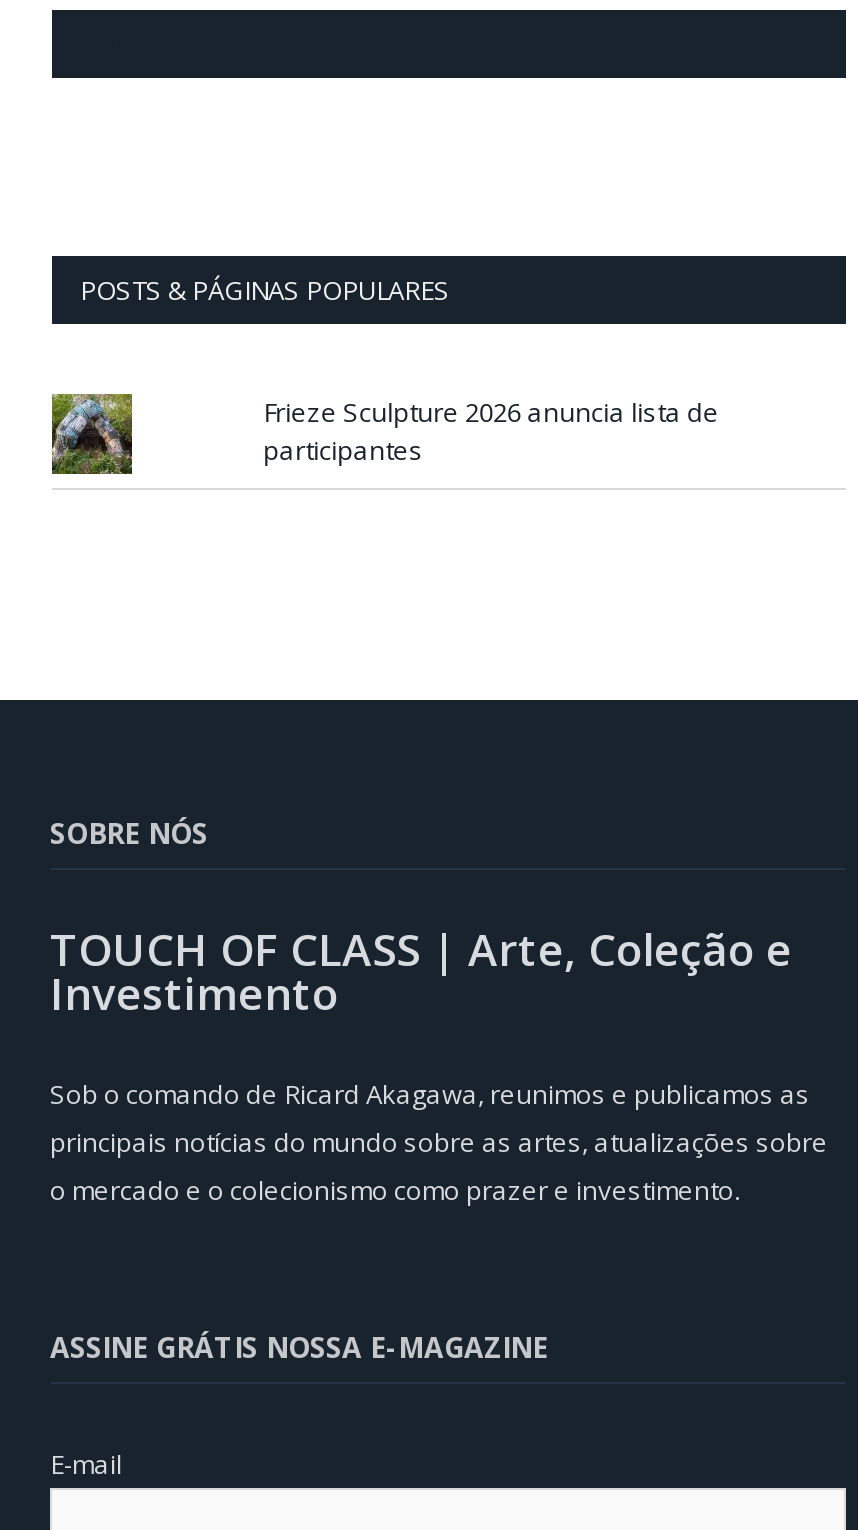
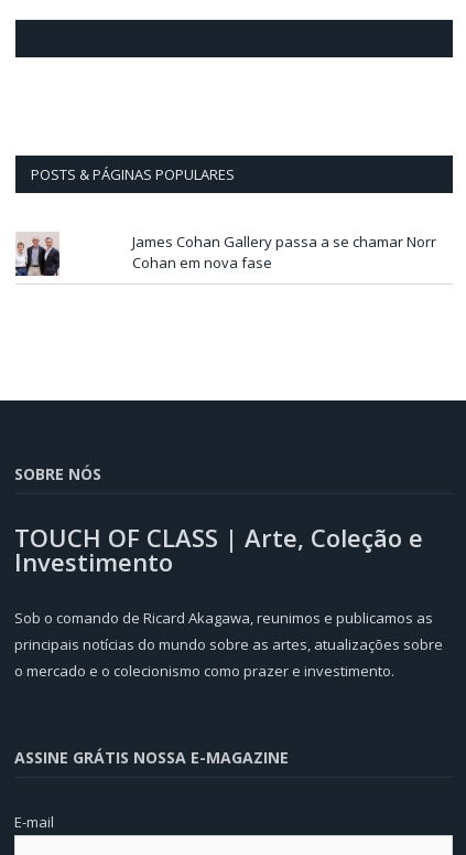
- [image]
+ [image]

- Frieze Sculpture 2026 anuncia lista de
- participantes
+ James Cohan Gallery passa a se chamar Norr
+ Cohan em nova fase
